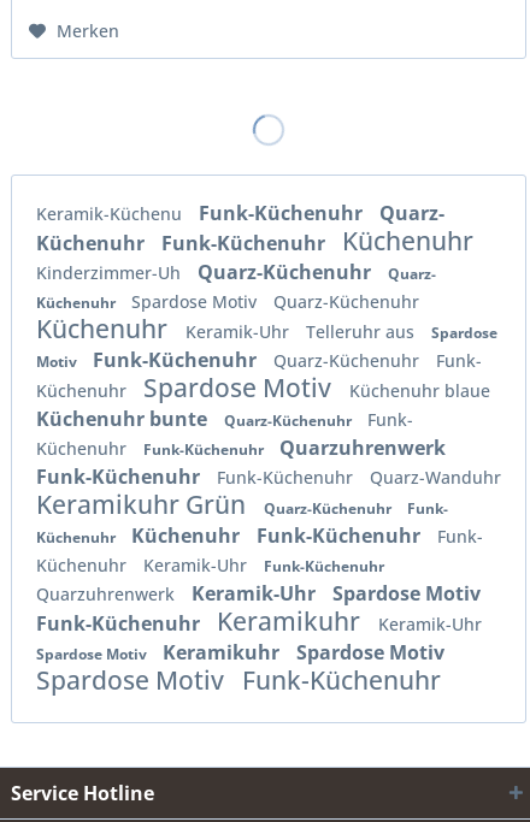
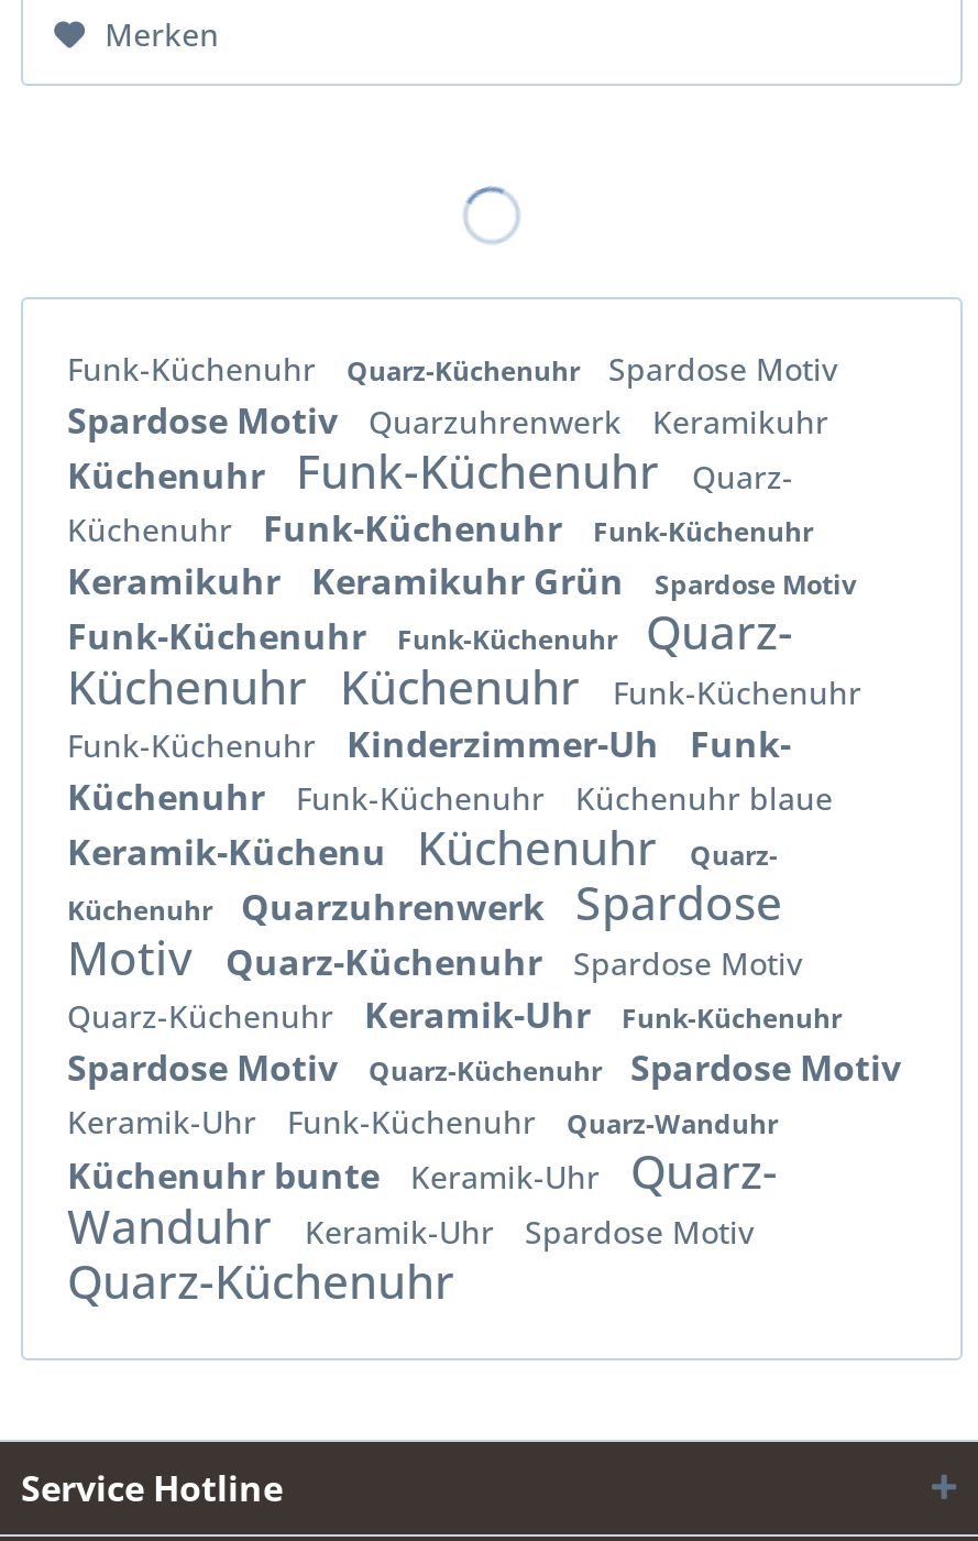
- Keramik-Küchenu Funk-Küchenuhr Quarz-
- Küchenuhr Funk-Küchenuhr Küchenuhr
- Kinderzimmer-Uh Quarz-Küchenuhr Quarz-
- Küchenuhr Spardose Motiv Quarz-Küchenuhr
- Küchenuhr Keramik-Uhr Telleruhr aus Spardose
- Motiv Funk-Küchenuhr Quarz-Küchenuhr Funk-
- Küchenuhr Spardose Motiv Küchenuhr blaue
- Küchenuhr bunte Quarz-Küchenuhr Funk-
- Küchenuhr Funk-Küchenuhr Quarzuhrenwerk
- Funk-Küchenuhr Funk-Küchenuhr Quarz-Wanduhr
- Keramikuhr Grün Quarz-Küchenuhr Funk-
- Küchenuhr Küchenuhr Funk-Küchenuhr Funk-
- Küchenuhr Keramik-Uhr Funk-Küchenuhr
- Quarzuhrenwerk Keramik-Uhr Spardose Motiv
- Funk-Küchenuhr Keramikuhr Keramik-Uhr
- Spardose Motiv Keramikuhr Spardose Motiv
- Spardose Motiv Funk-Küchenuhr
+ Funk-Küchenuhr Quarz-Küchenuhr Spardose Motiv
+ Spardose Motiv Quarzuhrenwerk Keramikuhr
+ Küchenuhr Funk-Küchenuhr Quarz-
+ Küchenuhr Funk-Küchenuhr Funk-Küchenuhr
+ Keramikuhr Keramikuhr Grün Spardose Motiv
+ Funk-Küchenuhr Funk-Küchenuhr Quarz-
+ Küchenuhr Küchenuhr Funk-Küchenuhr
+ Funk-Küchenuhr Kinderzimmer-Uh Funk-
+ Küchenuhr Funk-Küchenuhr Küchenuhr blaue
+ Keramik-Küchenu Küchenuhr Quarz-
+ Küchenuhr Quarzuhrenwerk Spardose
+ Motiv Quarz-Küchenuhr Spardose Motiv
+ Quarz-Küchenuhr Keramik-Uhr Funk-Küchenuhr
+ Spardose Motiv Quarz-Küchenuhr Spardose Motiv
+ Keramik-Uhr Funk-Küchenuhr Quarz-Wanduhr
+ Küchenuhr bunte Keramik-Uhr Quarz-
+ Wanduhr Keramik-Uhr Spardose Motiv
+ Quarz-Küchenuhr
